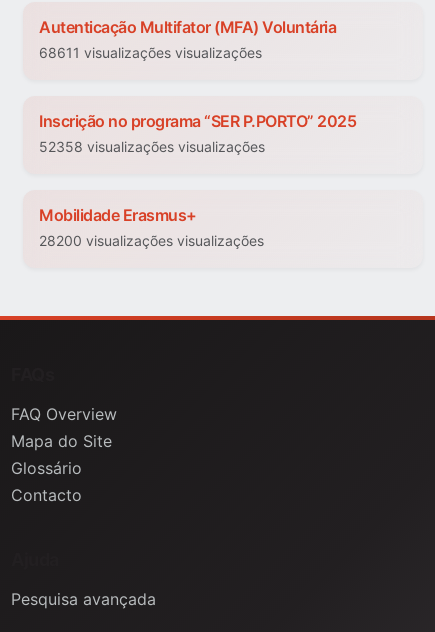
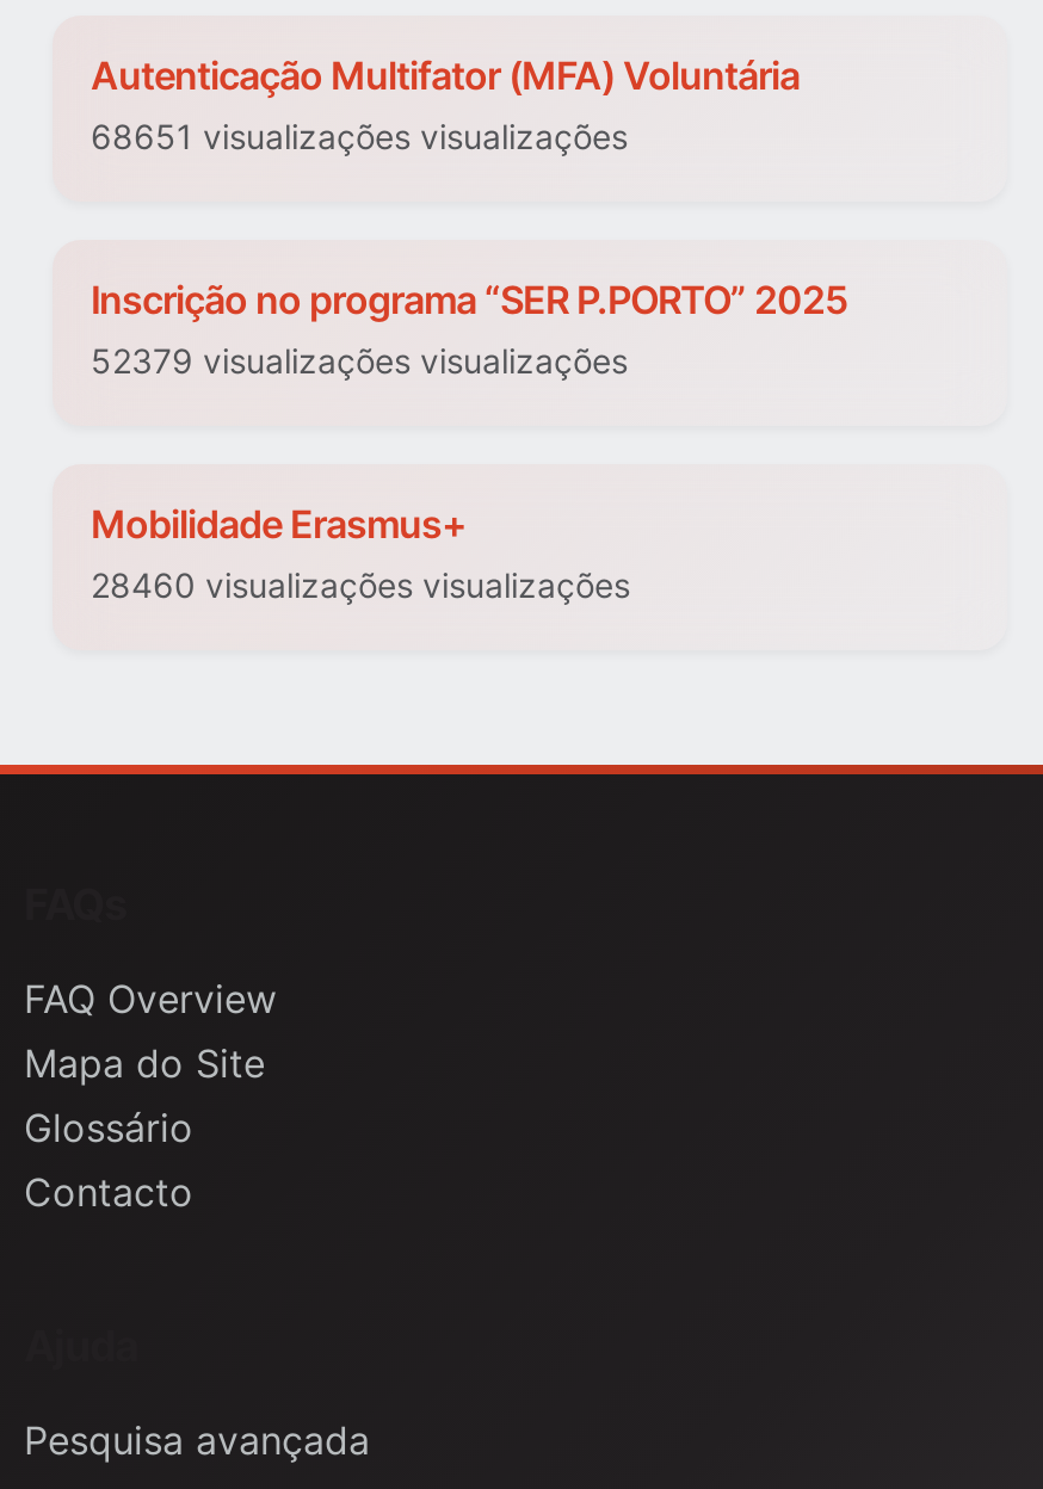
- 68611 visualizações visualizações
+ 68651 visualizações visualizações

- 52358 visualizações visualizações
+ 52379 visualizações visualizações

- 28200 visualizações visualizações
+ 28460 visualizações visualizações
